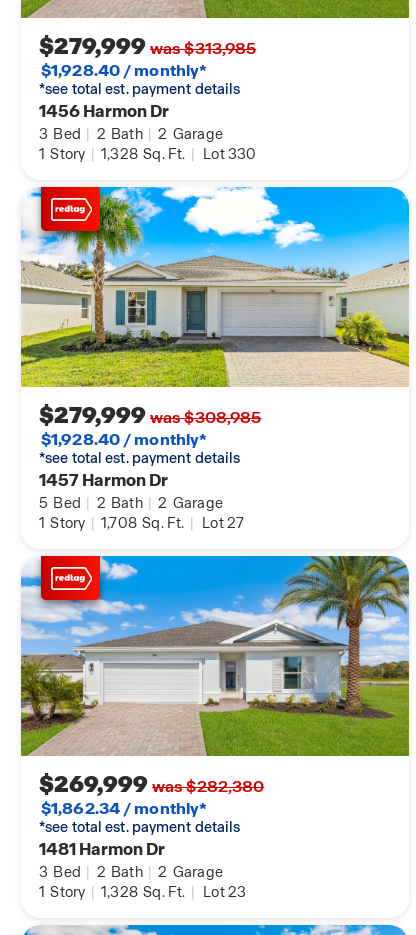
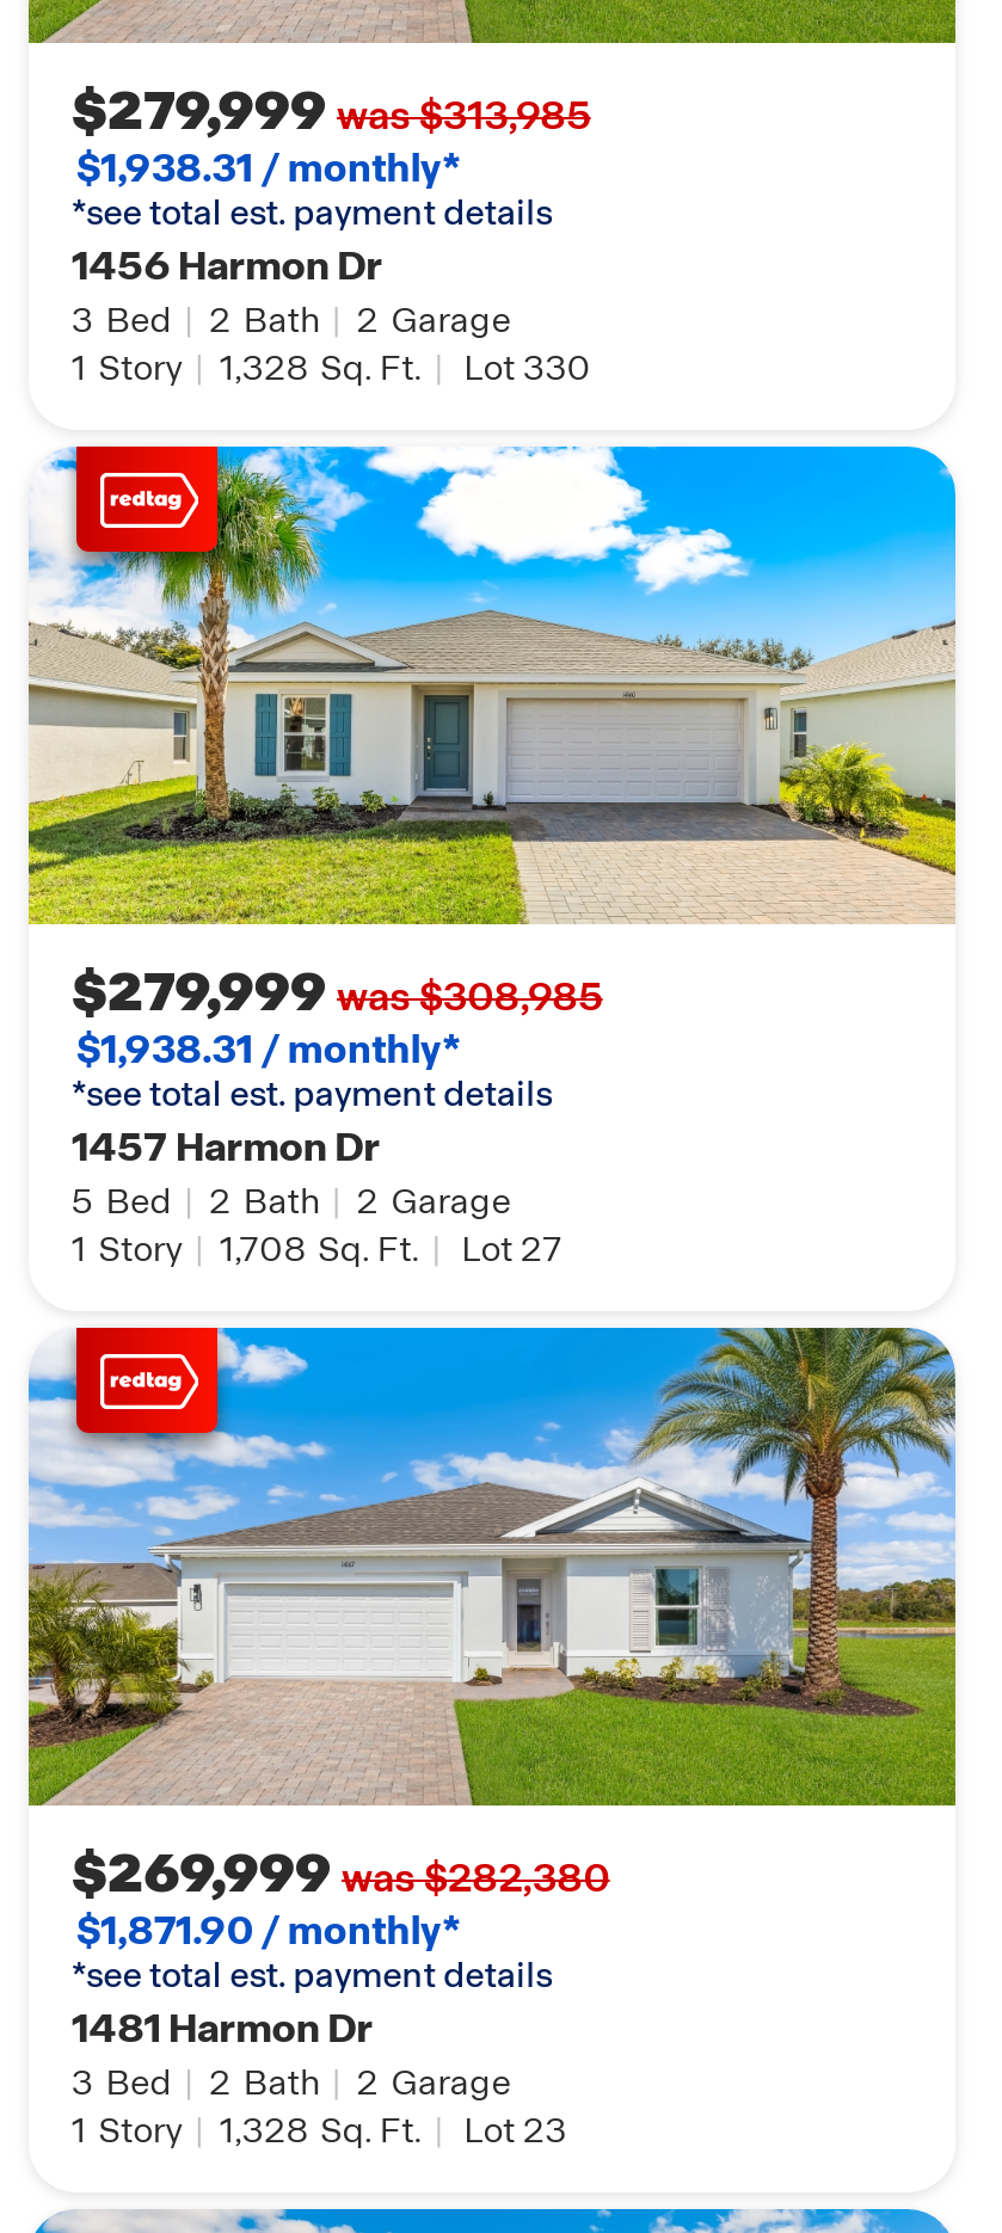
- $1,928.40 / monthly*
+ $1,938.31 / monthly*

- $1,928.40 / monthly*
+ $1,938.31 / monthly*

- $1,862.34 / monthly*
+ $1,871.90 / monthly*
